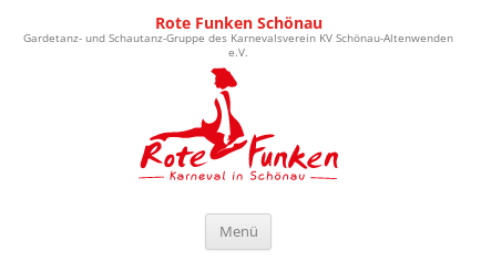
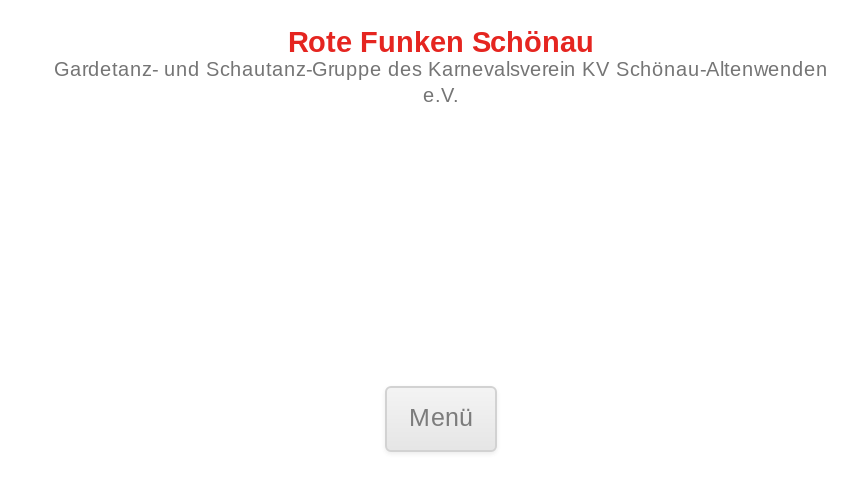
- [image]
